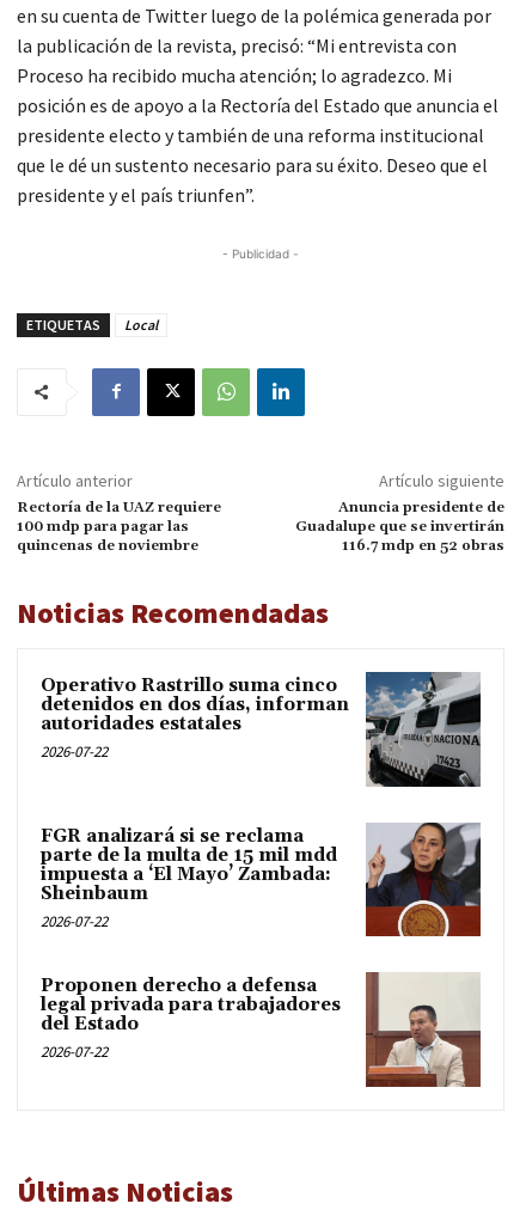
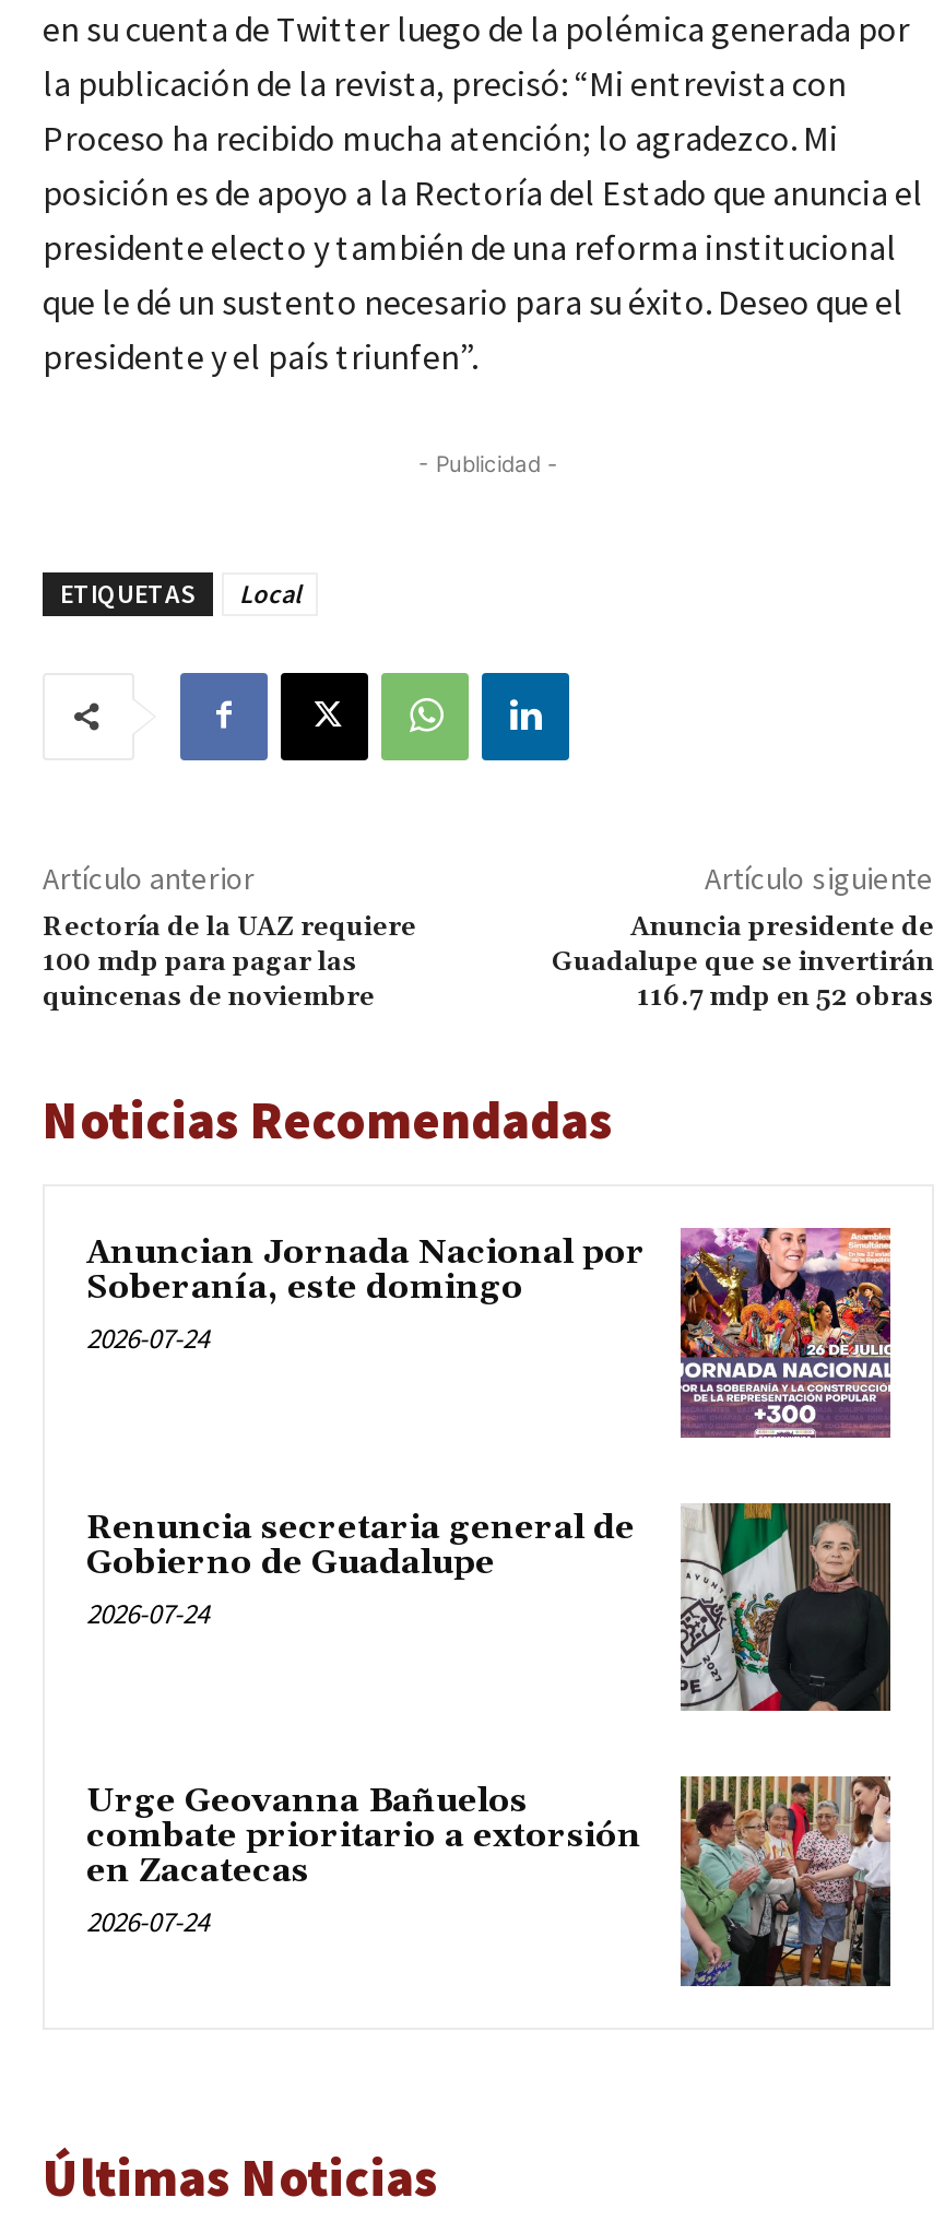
- [image]
- Operativo Rastrillo suma cinco
- detenidos en dos días, informan
- autoridades estatales
- 2026-07-22
+ [image]
+ Anuncian Jornada Nacional por
+ Soberanía, este domingo
+ 2026-07-24

- [image]
- FGR analizará si se reclama
- parte de la multa de 15 mil mdd
- impuesta a ‘El Mayo’ Zambada:
- Sheinbaum
- 2026-07-22
+ [image]
+ Renuncia secretaria general de
+ Gobierno de Guadalupe
+ 2026-07-24

- [image]
- Proponen derecho a defensa
- legal privada para trabajadores
- del Estado
- 2026-07-22
+ [image]
+ Urge Geovanna Bañuelos
+ combate prioritario a extorsión
+ en Zacatecas
+ 2026-07-24
